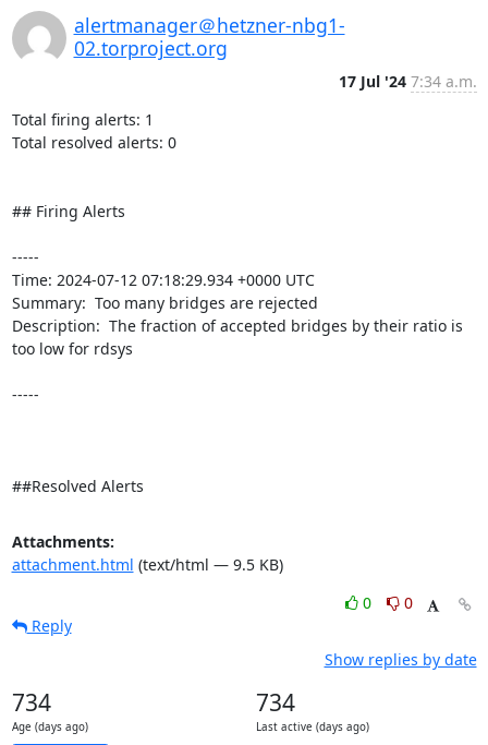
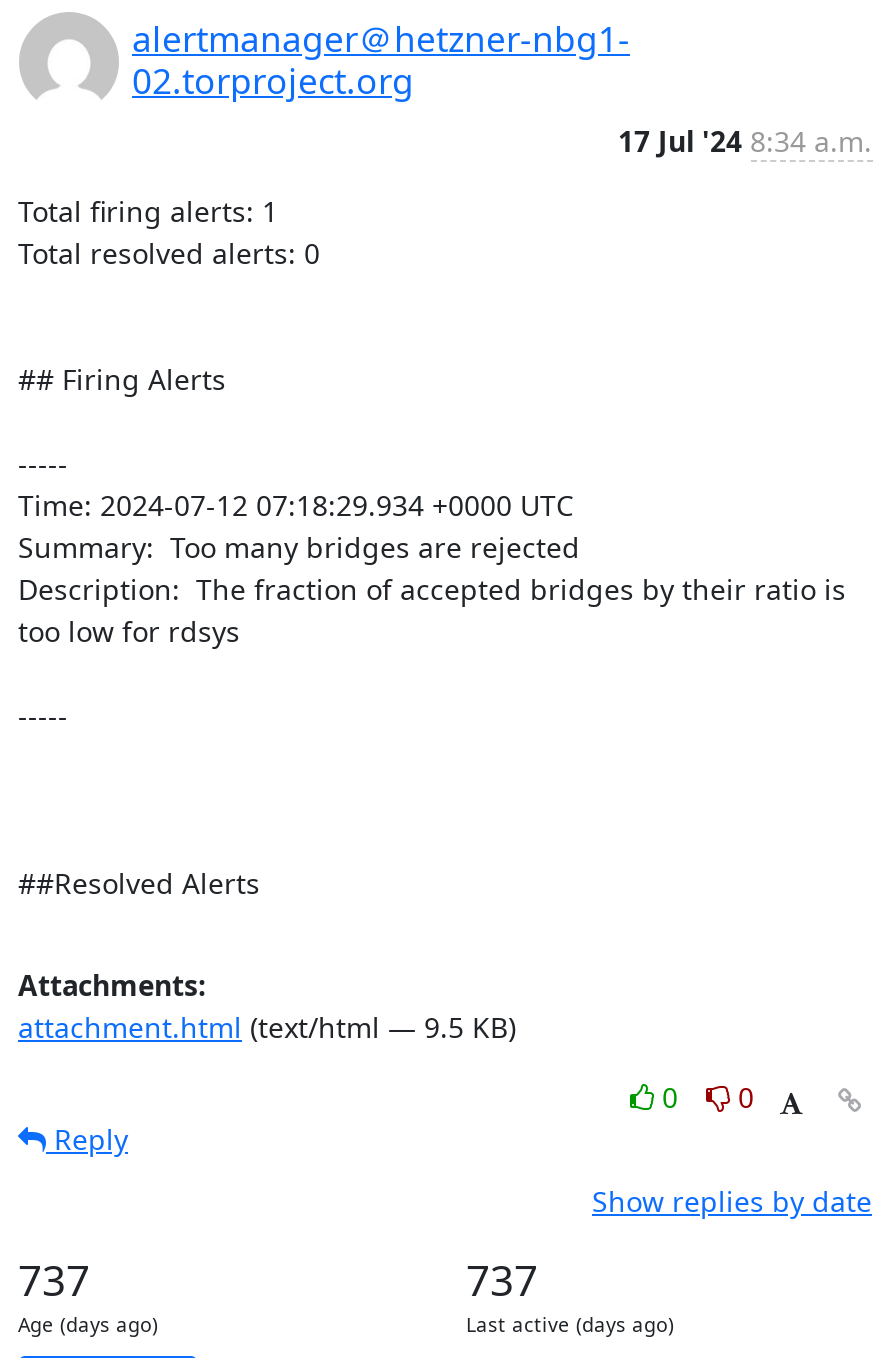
- 17 Jul '24 7:34 a.m.
+ 17 Jul '24 8:34 a.m.

- 734
+ 737

- 734
+ 737
